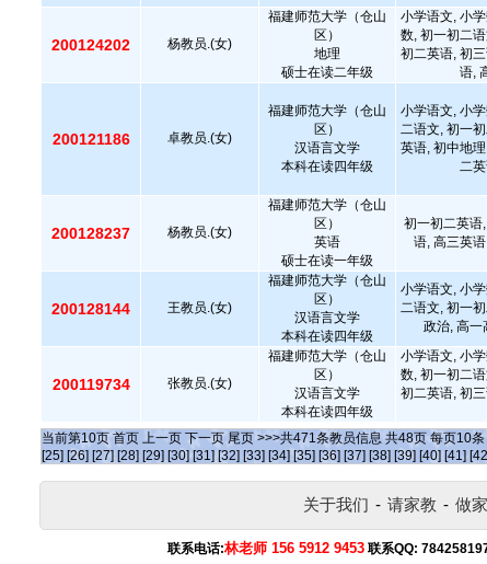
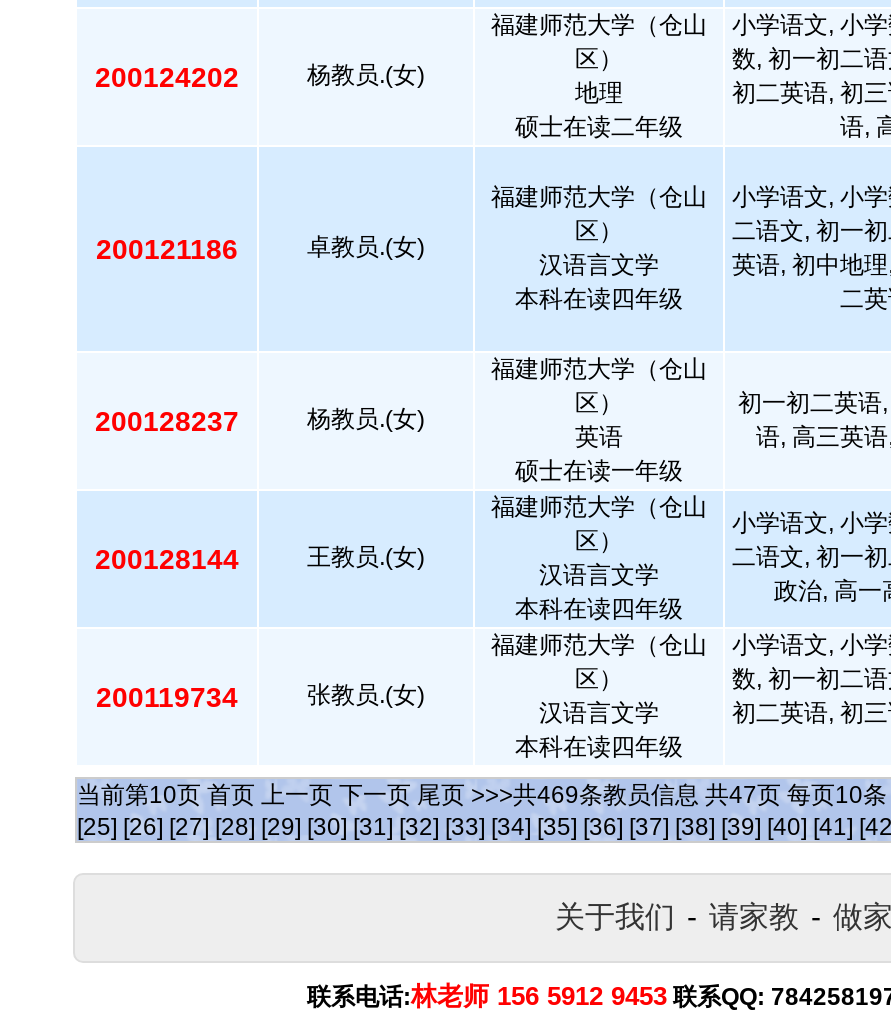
- 当前第10页首页 上一页 下一页 尾页>>>共471条教员信息 共48页 每页10条
+ 当前第10页首页 上一页 下一页 尾页>>>共469条教员信息 共47页 每页10条
